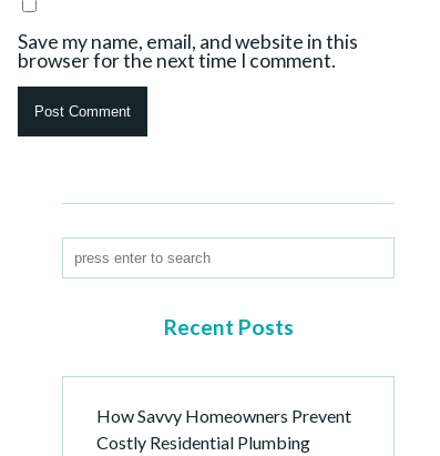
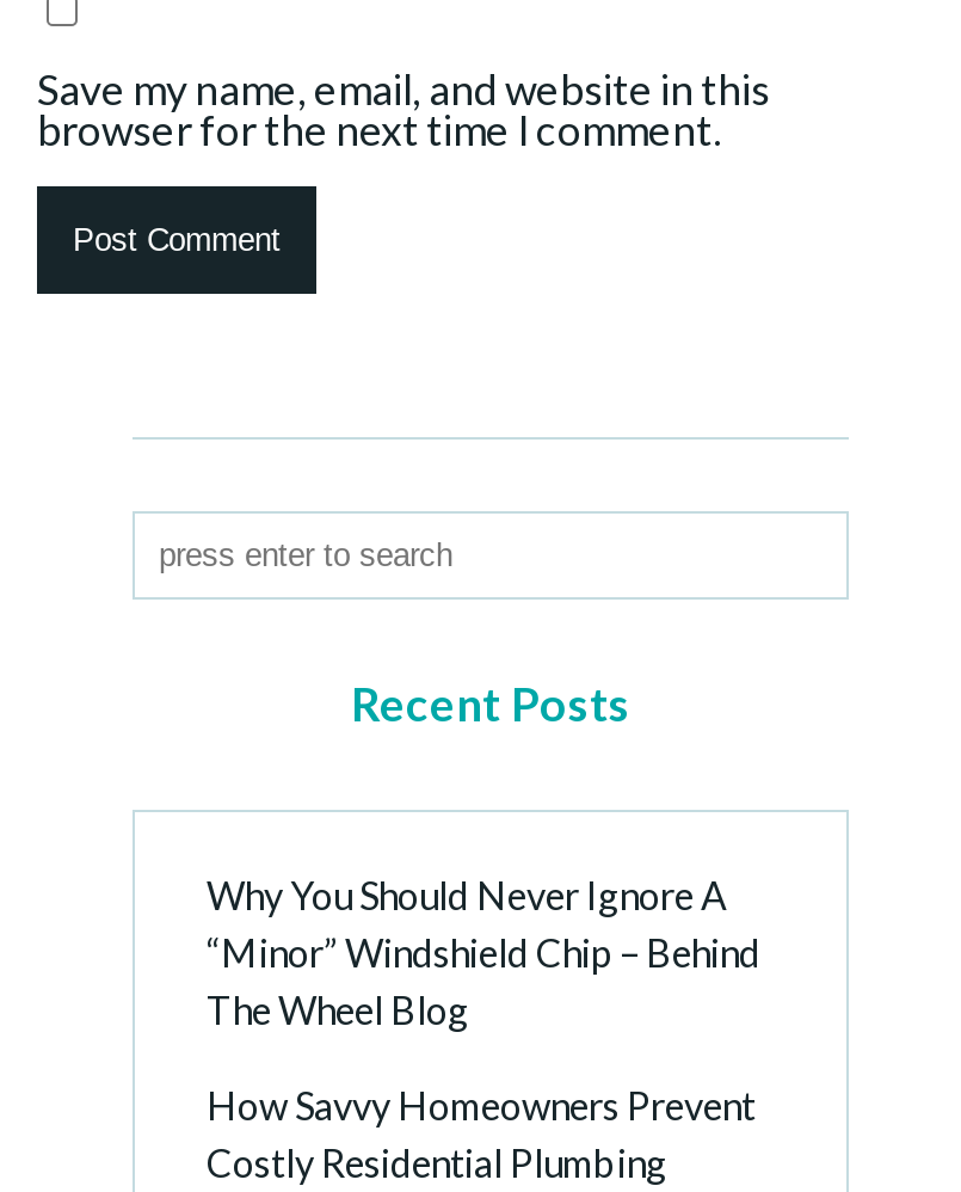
+ Why You Should Never Ignore A
+ “Minor” Windshield Chip – Behind
+ The Wheel Blog
